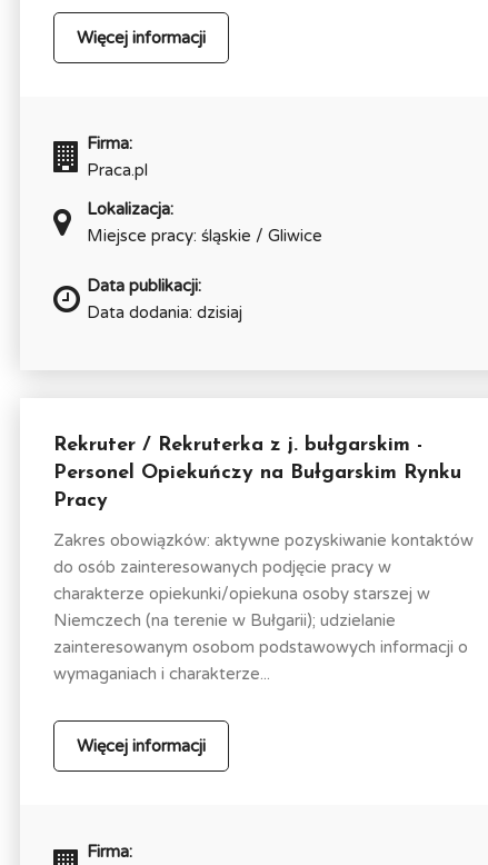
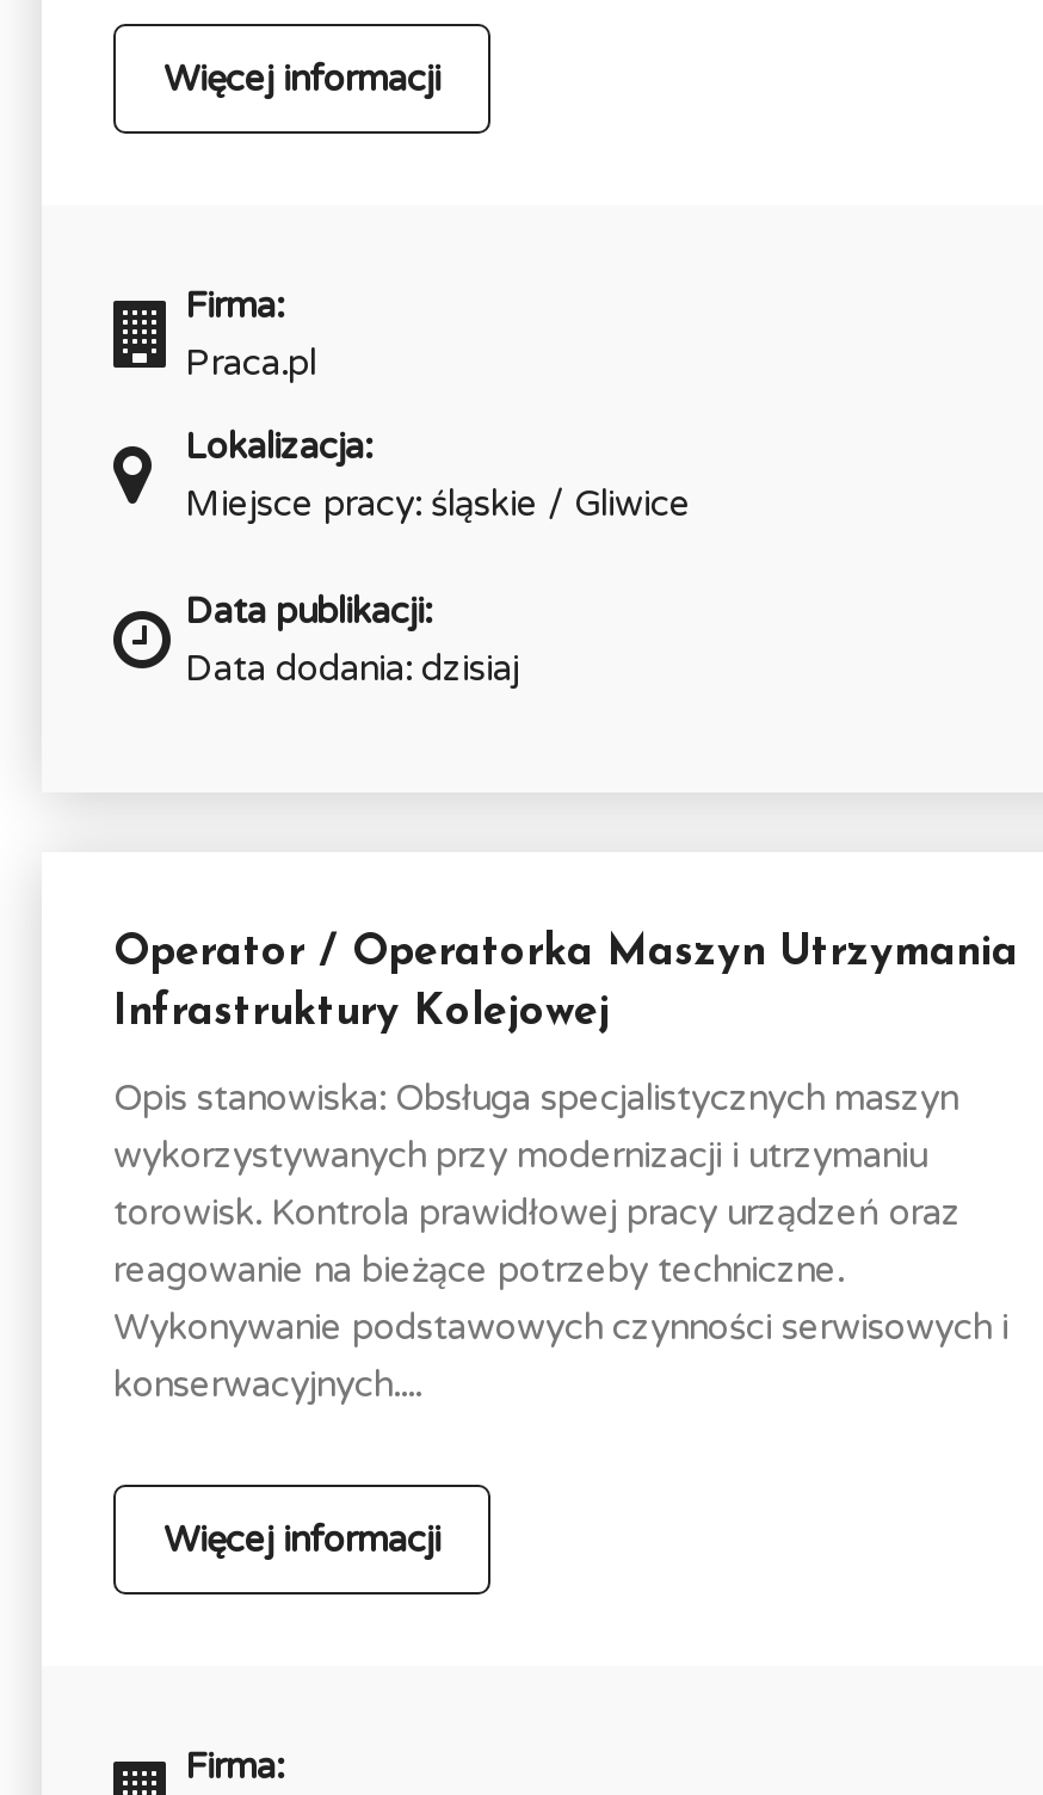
- Rekruter / Rekruterka z j. bułgarskim -
- Personel Opiekuńczy na Bułgarskim Rynku
- Pracy
+ Operator / Operatorka Maszyn Utrzymania
+ Infrastruktury Kolejowej

- Zakres obowiązków: aktywne pozyskiwanie kontaktów
- do osób zainteresowanych podjęcie pracy w
- charakterze opiekunki/opiekuna osoby starszej w
- Niemczech (na terenie w Bułgarii); udzielanie
- zainteresowanym osobom podstawowych informacji o
- wymaganiach i charakterze...
+ Opis stanowiska: Obsługa specjalistycznych maszyn
+ wykorzystywanych przy modernizacji i utrzymaniu
+ torowisk. Kontrola prawidłowej pracy urządzeń oraz
+ reagowanie na bieżące potrzeby techniczne.
+ Wykonywanie podstawowych czynności serwisowych i
+ konserwacyjnych....
